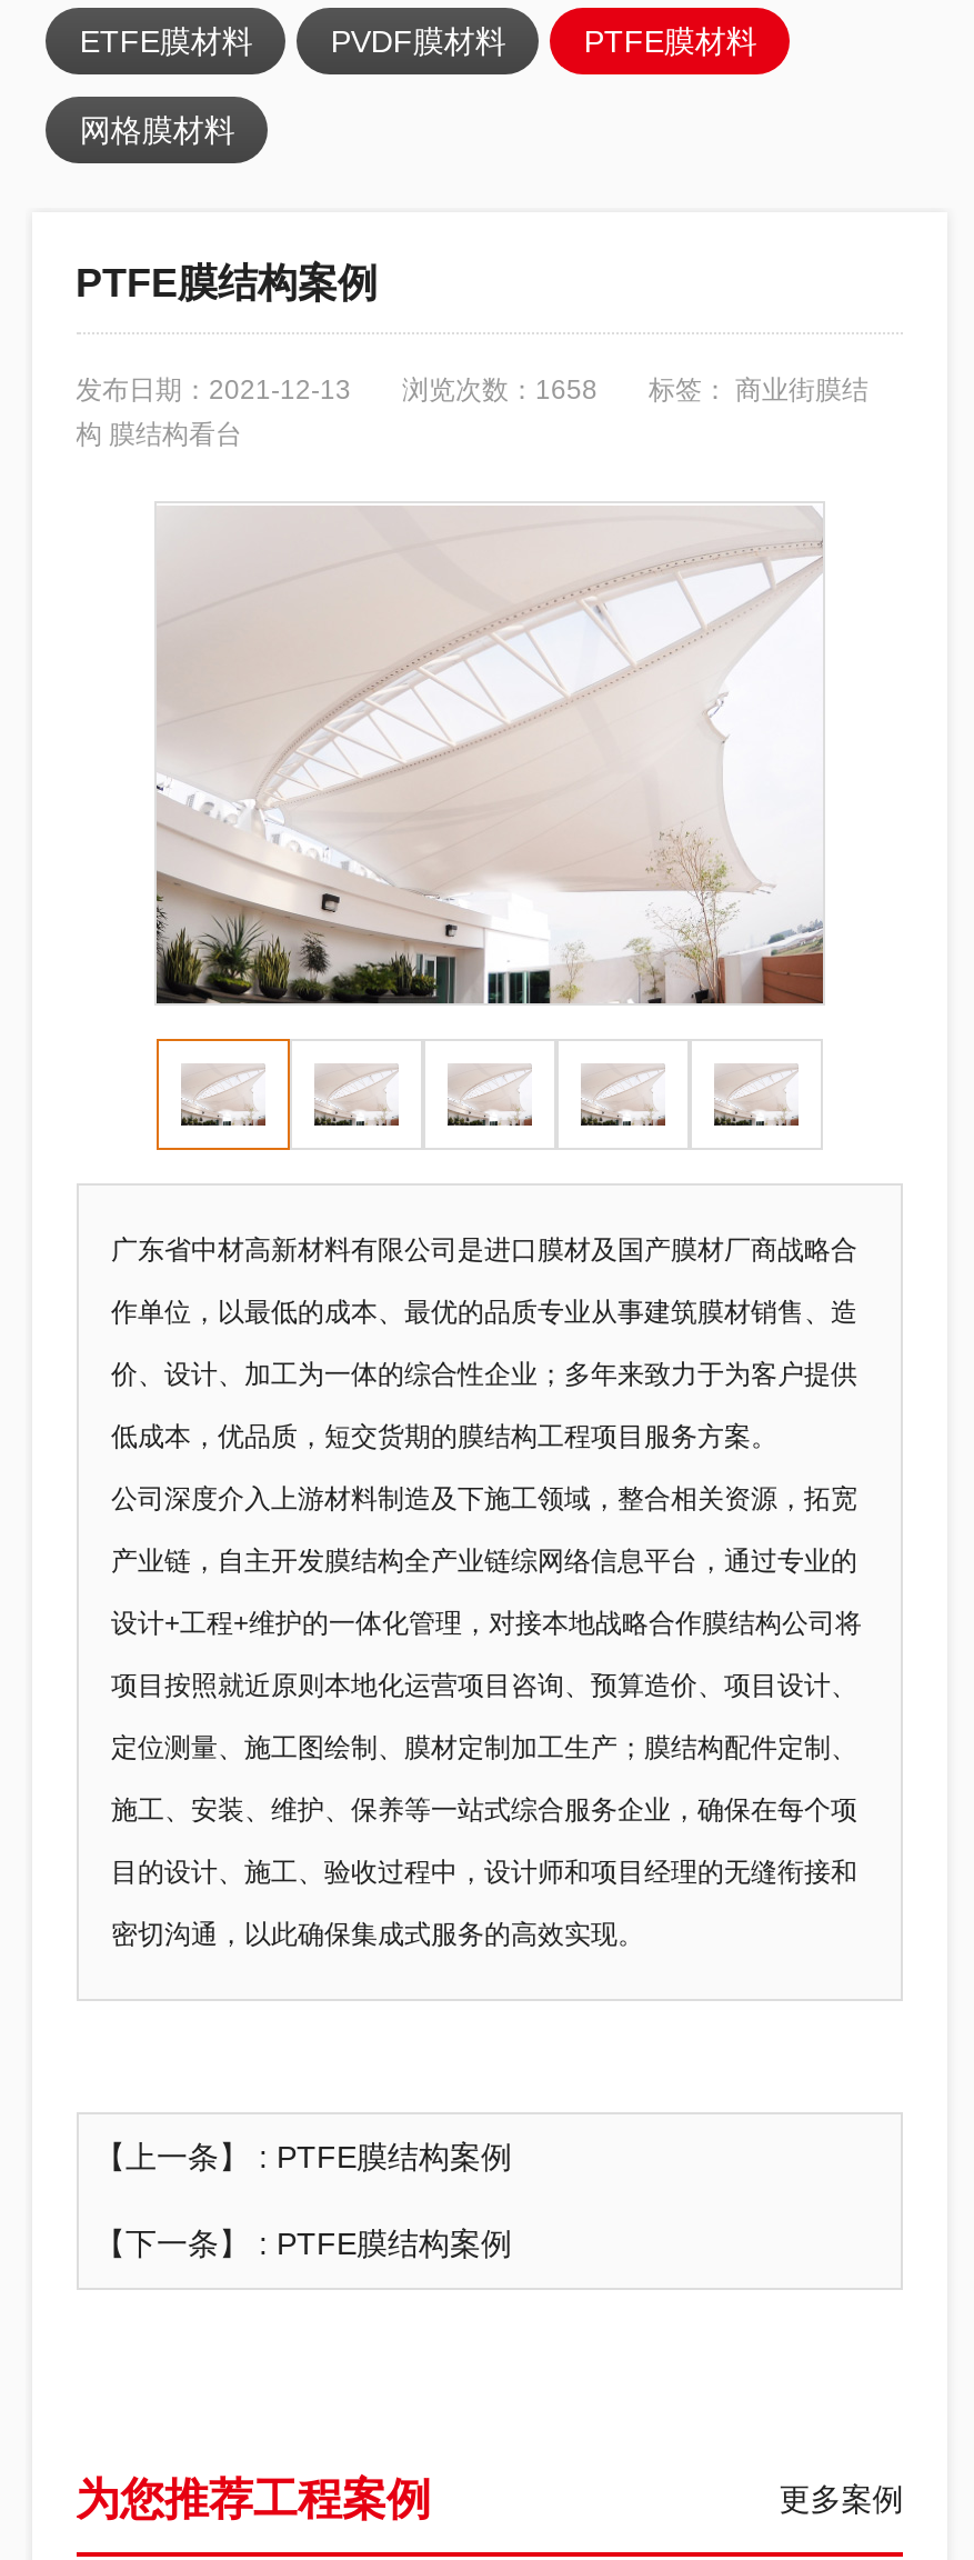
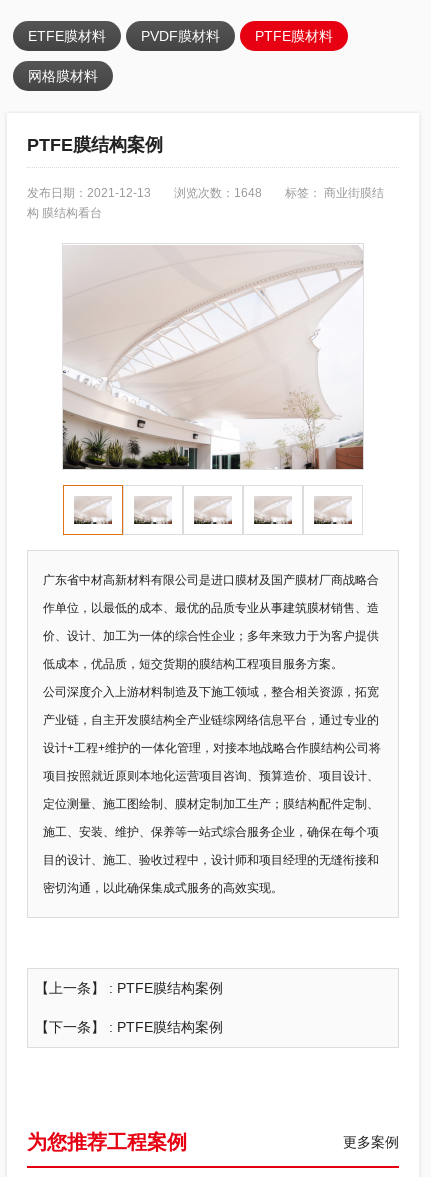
- 发布日期：2021-12-13 浏览次数：1658 标签：商业街膜结
+ 发布日期：2021-12-13 浏览次数：1648 标签：商业街膜结
